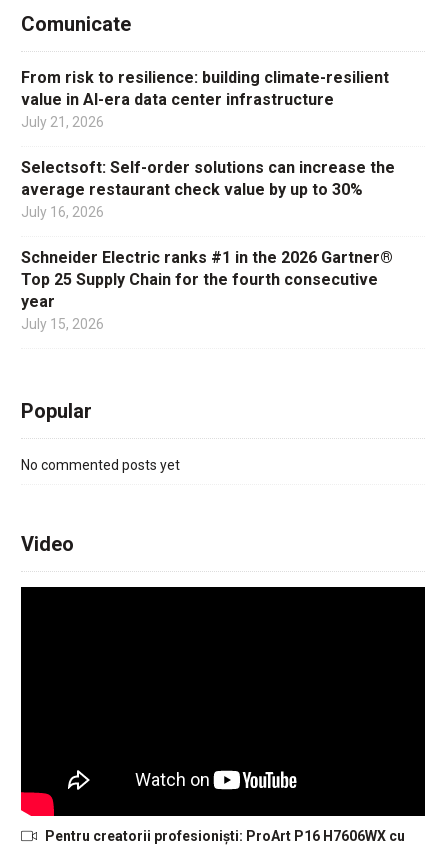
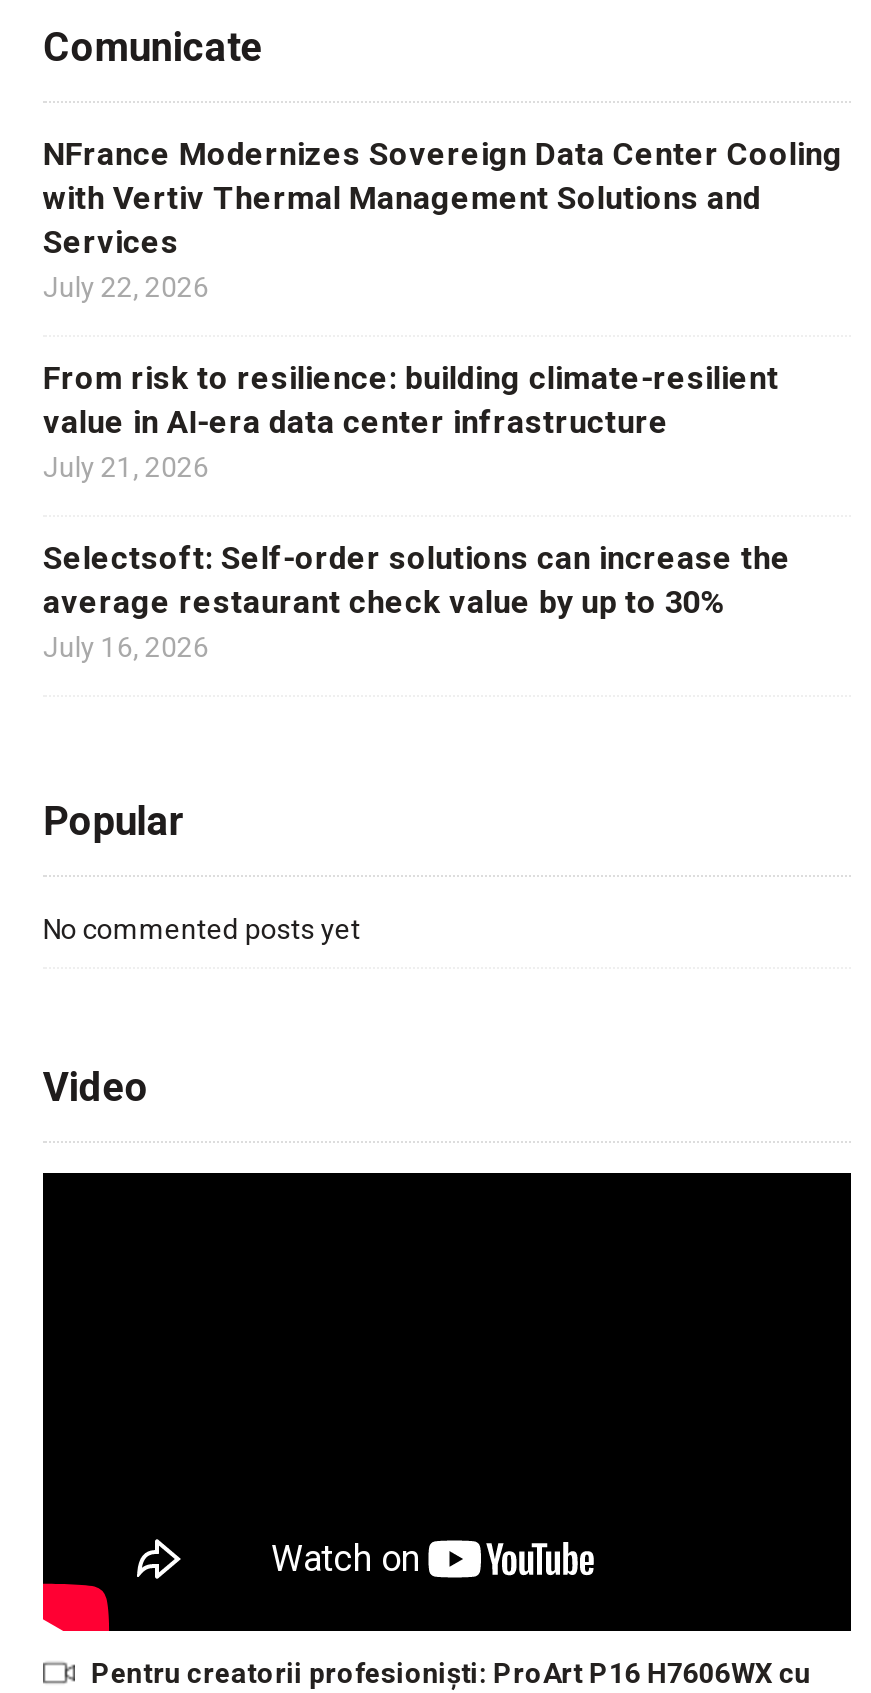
+ NFrance Modernizes Sovereign Data Center Cooling
+ with Vertiv Thermal Management Solutions and
+ Services
+ July 22, 2026

moved down: From risk to resilience: building climate-resilient | value in AI-era data center infrastructure | July 21, 2026 | Selectsoft: Self-order solutions can increase the | average restaurant check value by up to 30% | July 16, 2026

- Schneider Electric ranks #1 in the 2026 Gartner®
- Top 25 Supply Chain for the fourth consecutive
- year
- July 15, 2026
